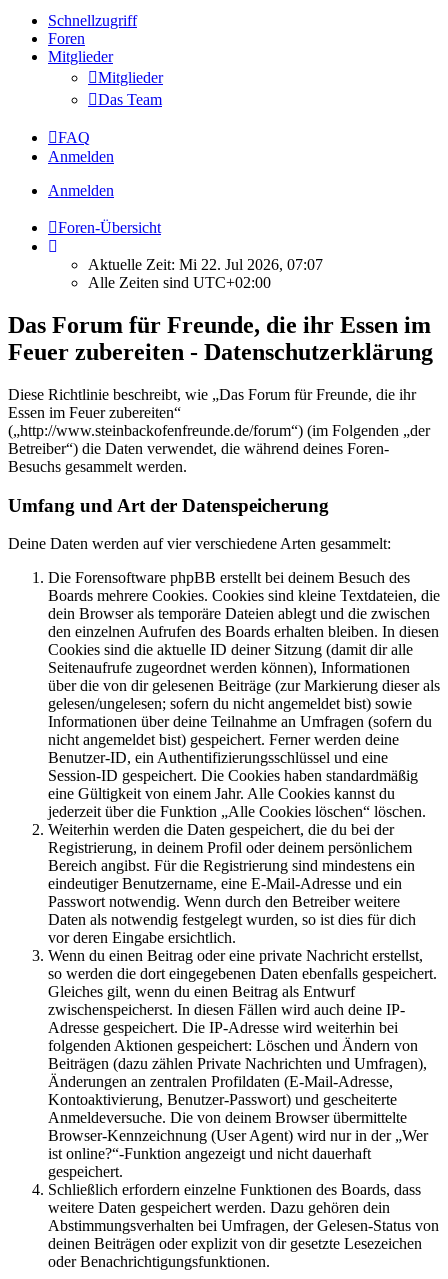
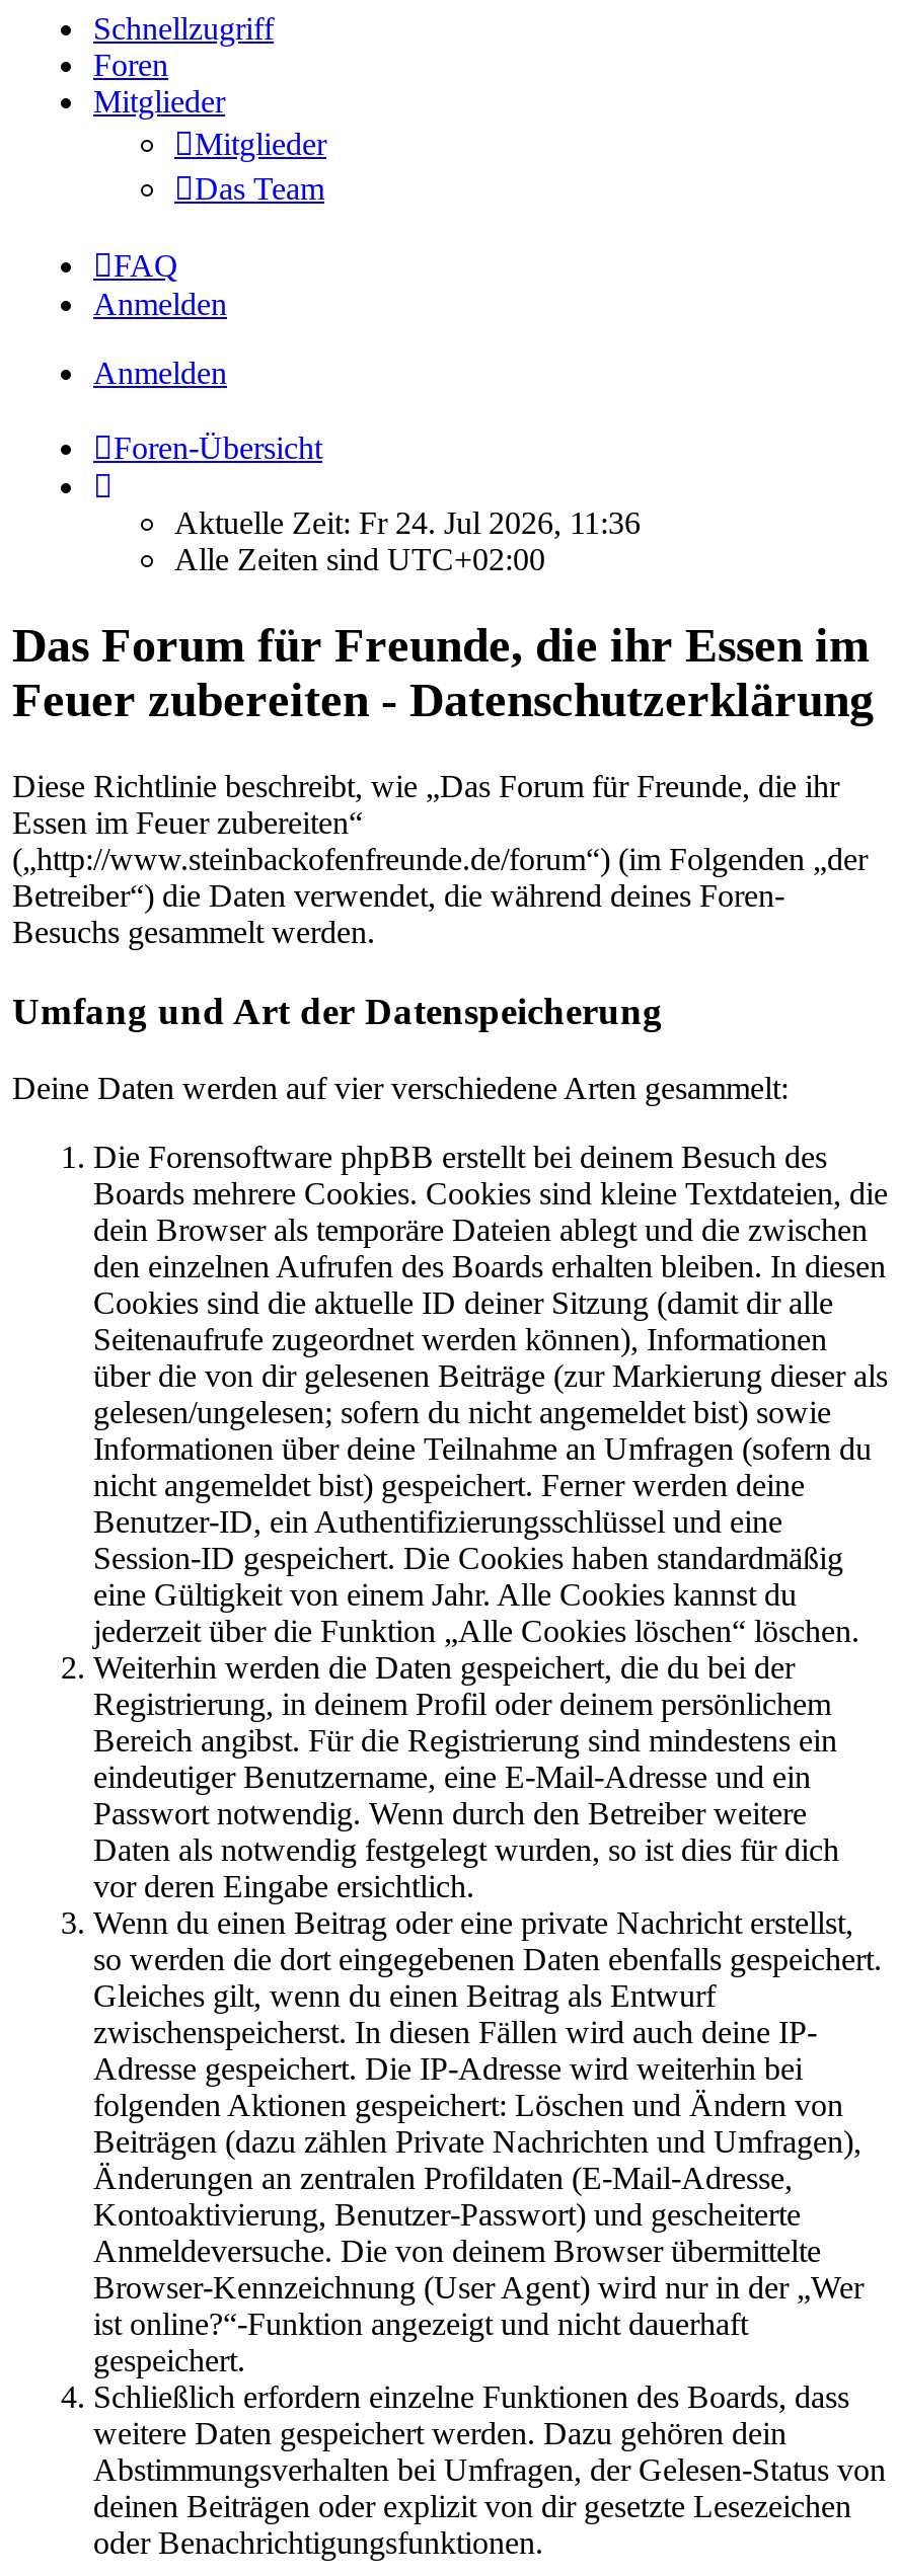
- Aktuelle Zeit: Mi 22. Jul 2026, 07:07
+ Aktuelle Zeit: Fr 24. Jul 2026, 11:36
